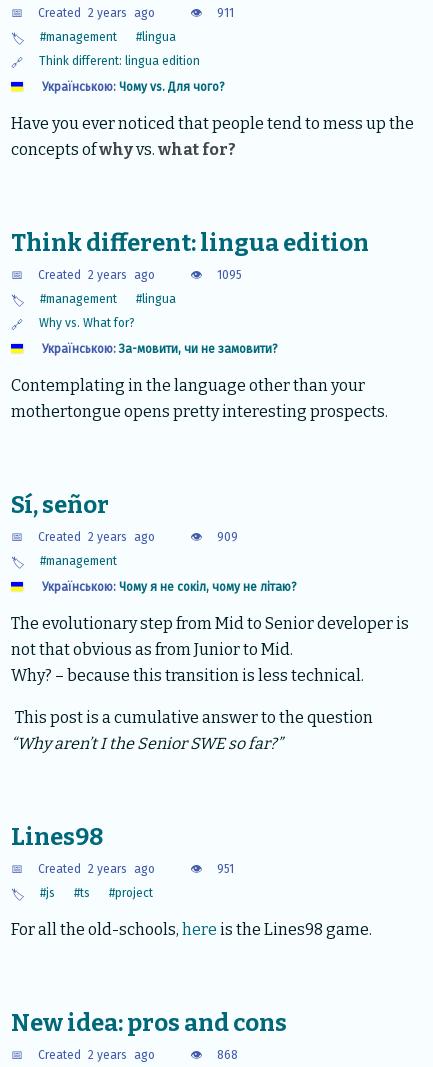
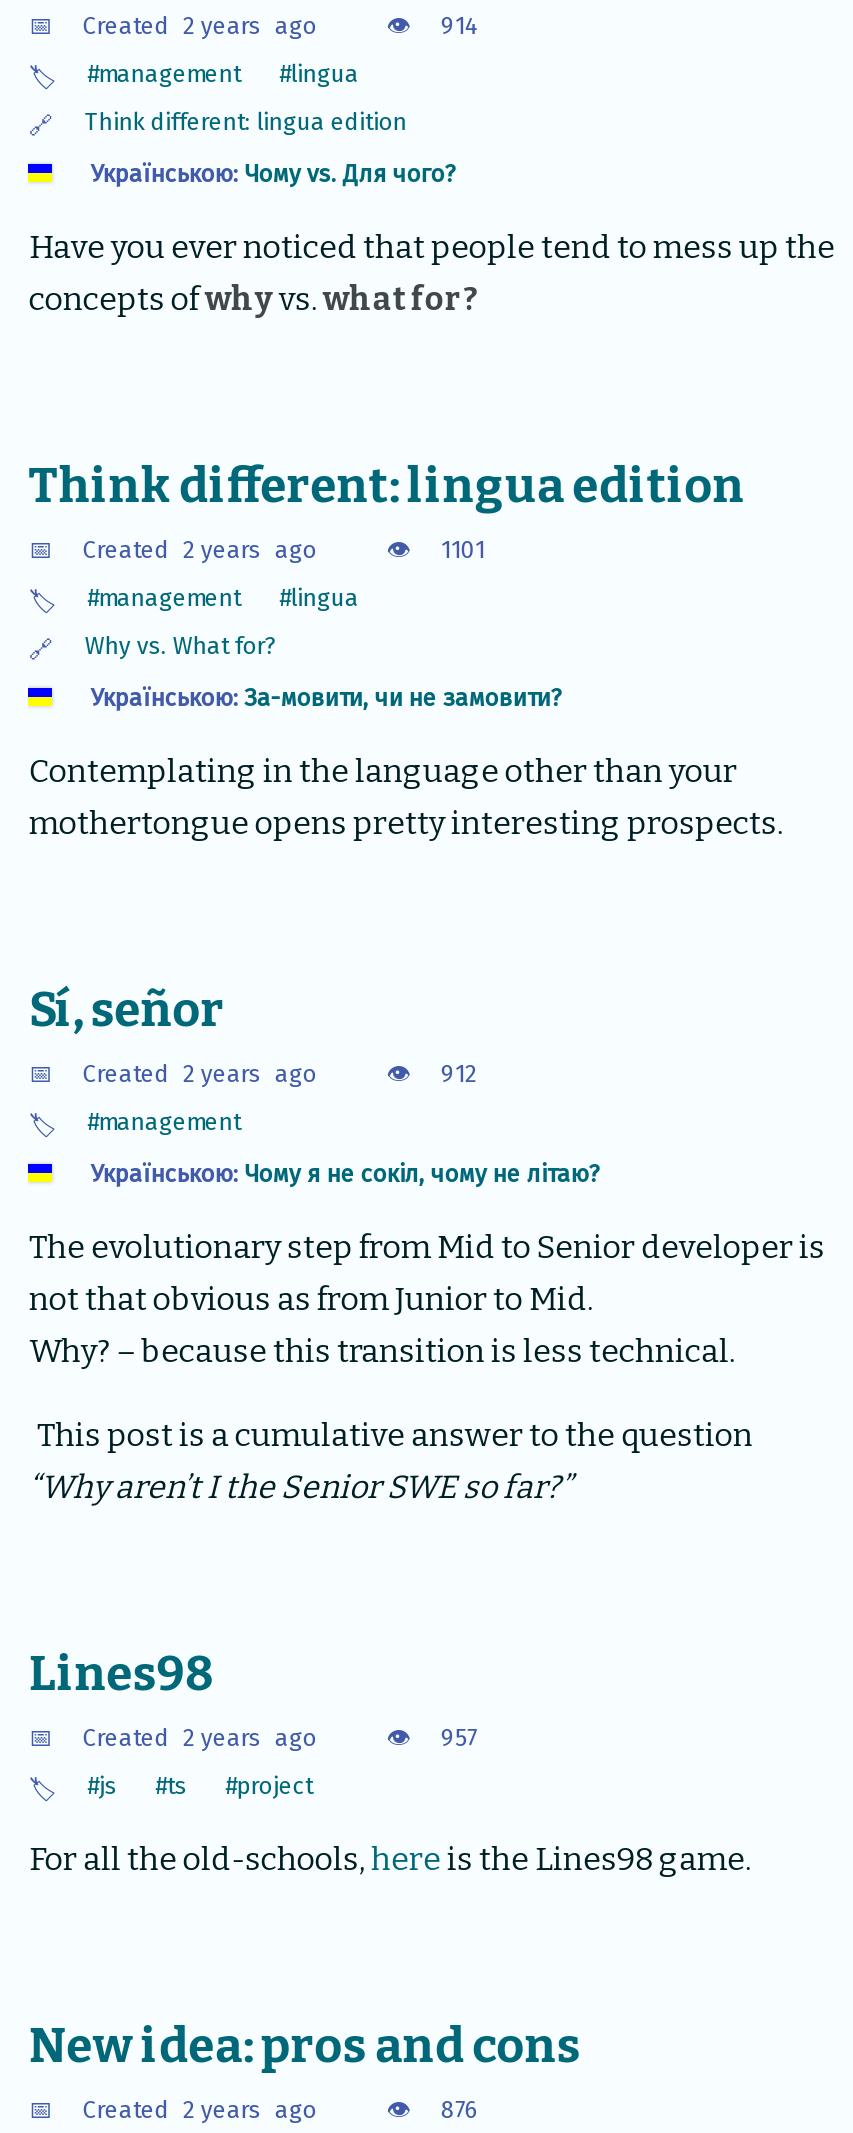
- 911
+ 914

- 1095
+ 1101

- 909
+ 912

- 951
+ 957

- 868
+ 876
